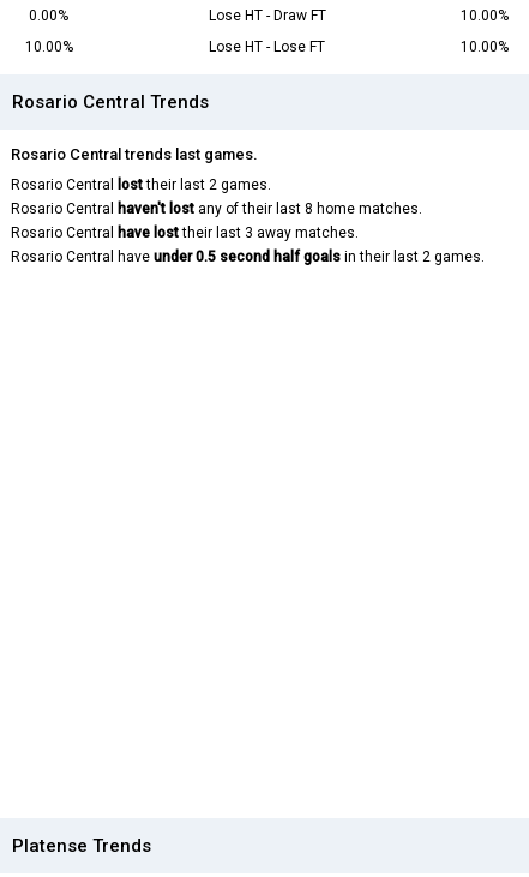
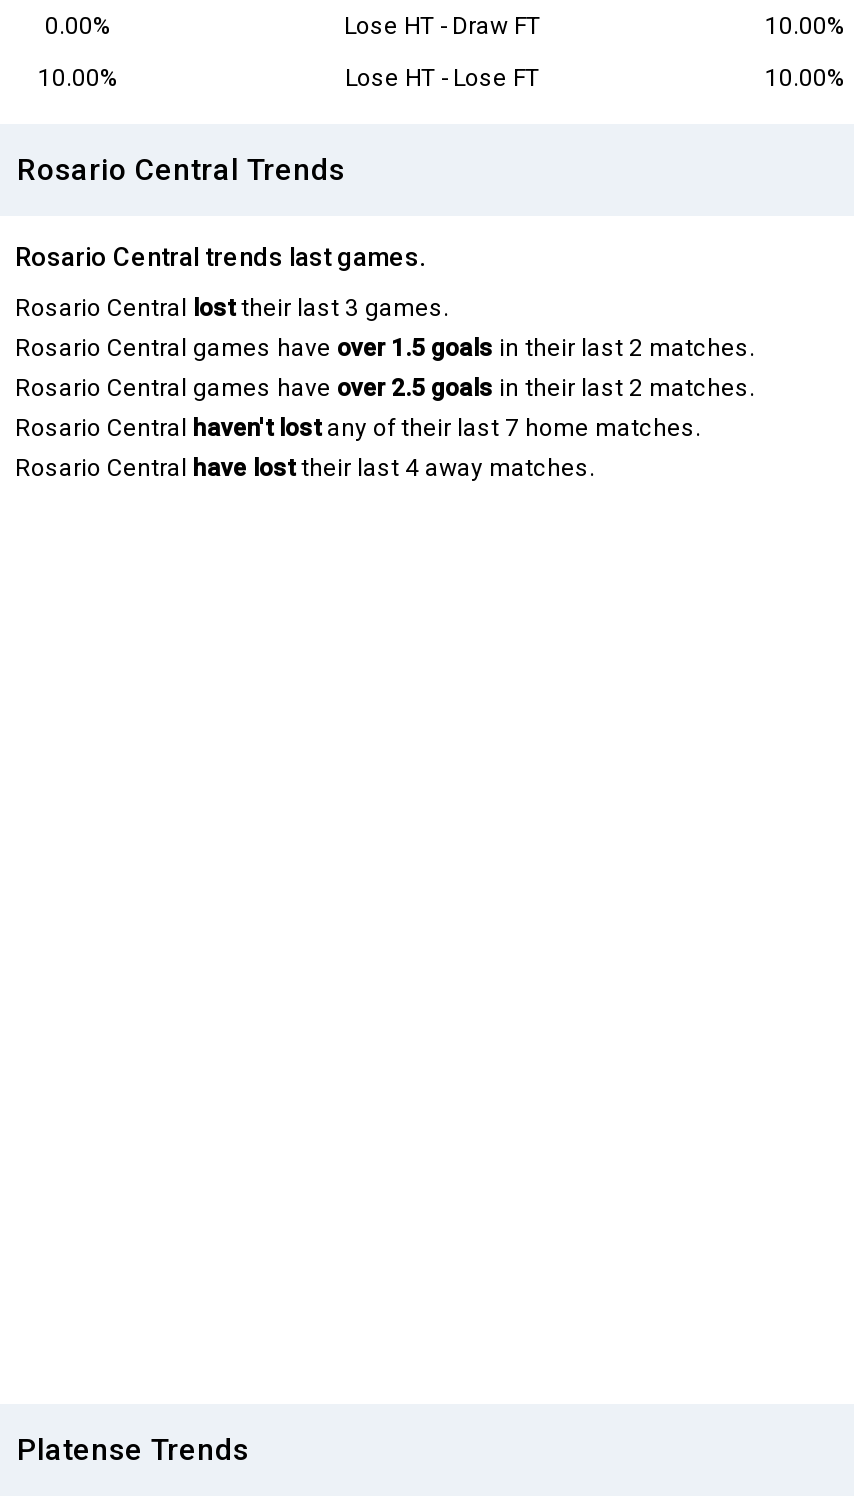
- Rosario Central lost their last 2 games.
- Rosario Central haven't lost any of their last 8 home matches.
- Rosario Central have lost their last 3 away matches.
- Rosario Central have under 0.5 second half goals in their last 2 games.
+ Rosario Central lost their last 3 games.
+ Rosario Central games have over 1.5 goals in their last 2 matches.
+ Rosario Central games have over 2.5 goals in their last 2 matches.
+ Rosario Central haven't lost any of their last 7 home matches.
+ Rosario Central have lost their last 4 away matches.
